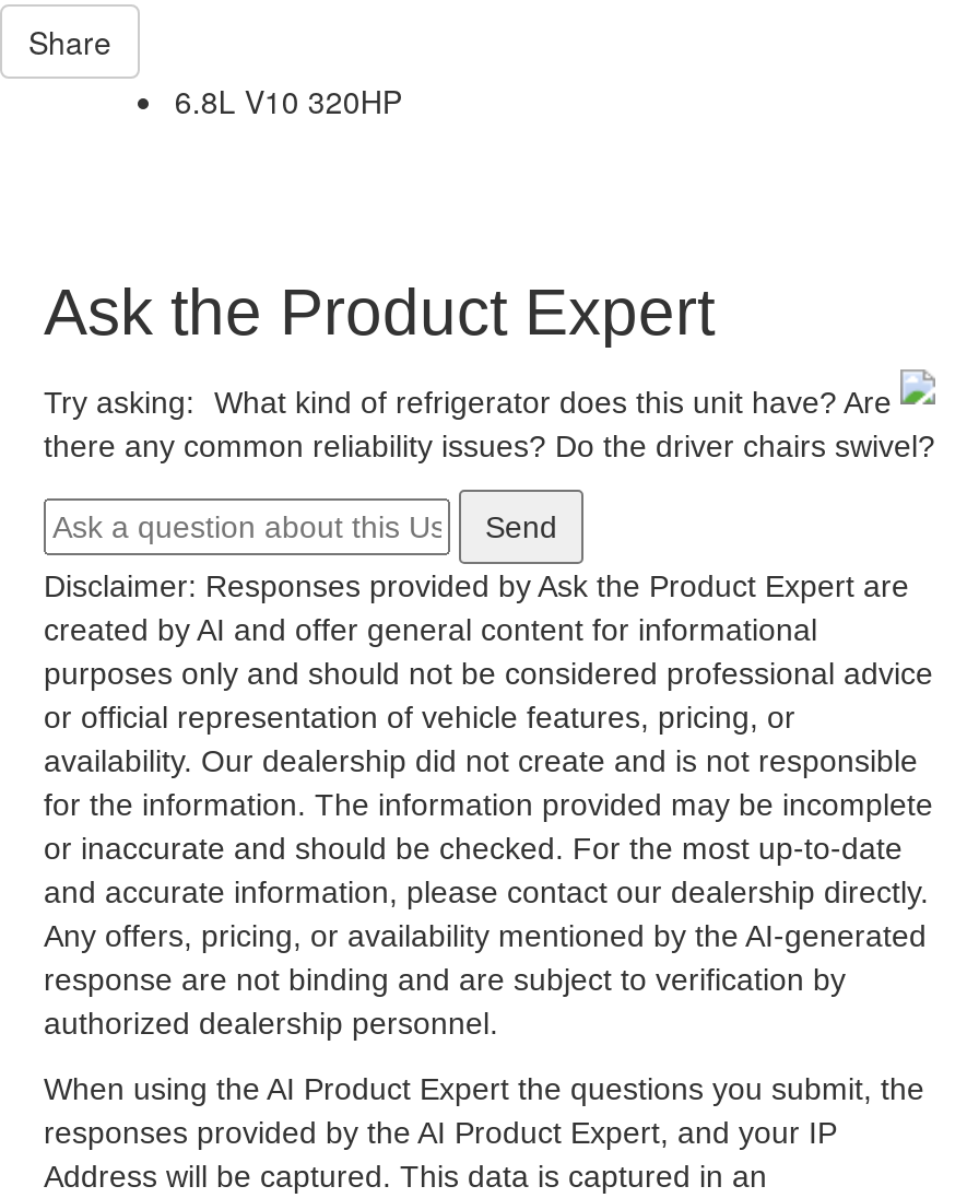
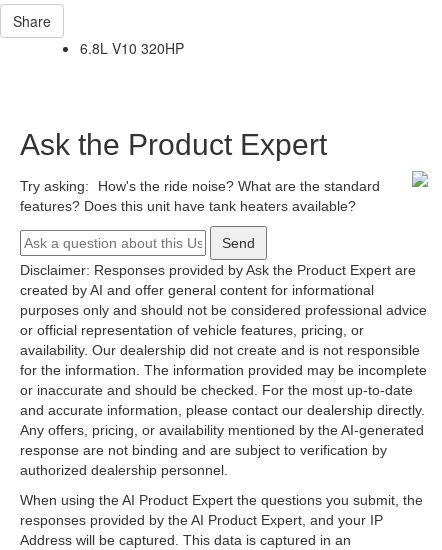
- Try asking: What kind of refrigerator does this unit have? Are
- there any common reliability issues? Do the driver chairs swivel?
+ Try asking: How's the ride noise? What are the standard
+ features? Does this unit have tank heaters available?
